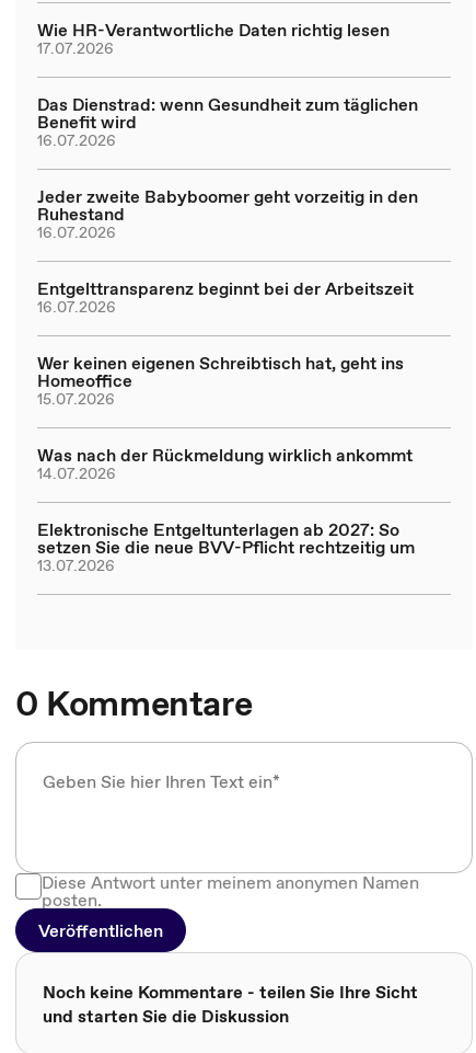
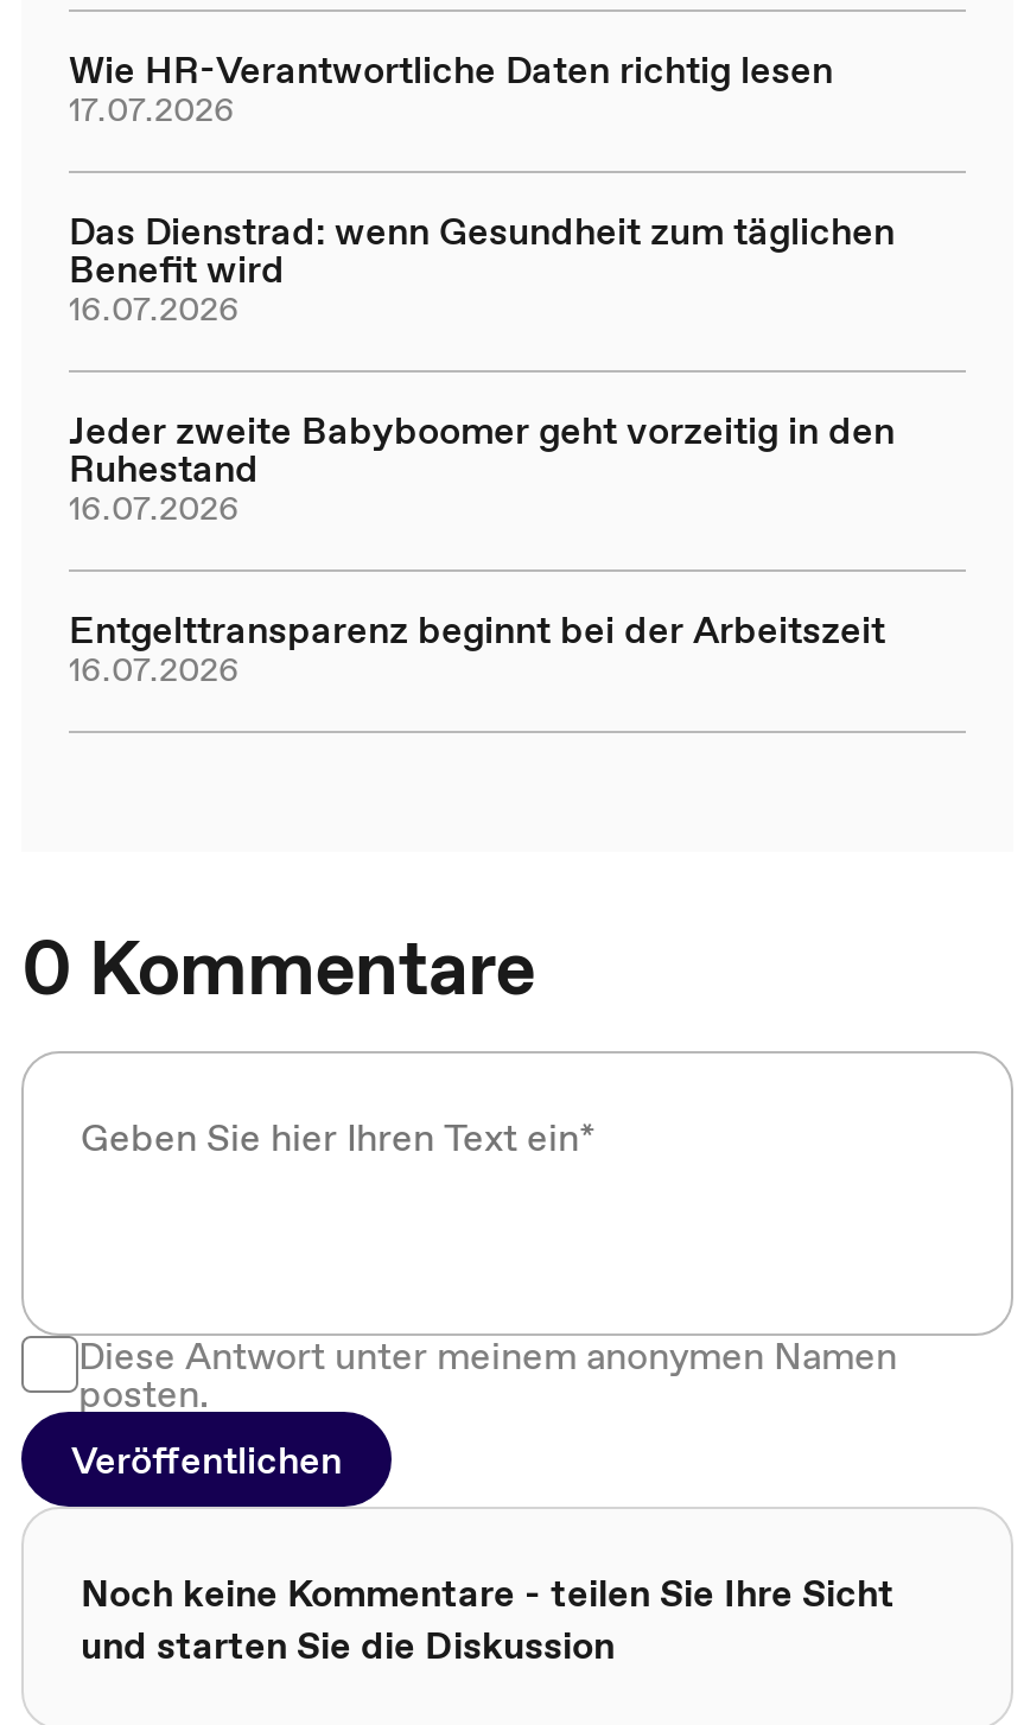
- Wer keinen eigenen Schreibtisch hat, geht ins
- Homeoffice
- 15.07.2026
- Was nach der Rückmeldung wirklich ankommt
- 14.07.2026
- Elektronische Entgeltunterlagen ab 2027: So
- setzen Sie die neue BVV-Pflicht rechtzeitig um
- 13.07.2026
